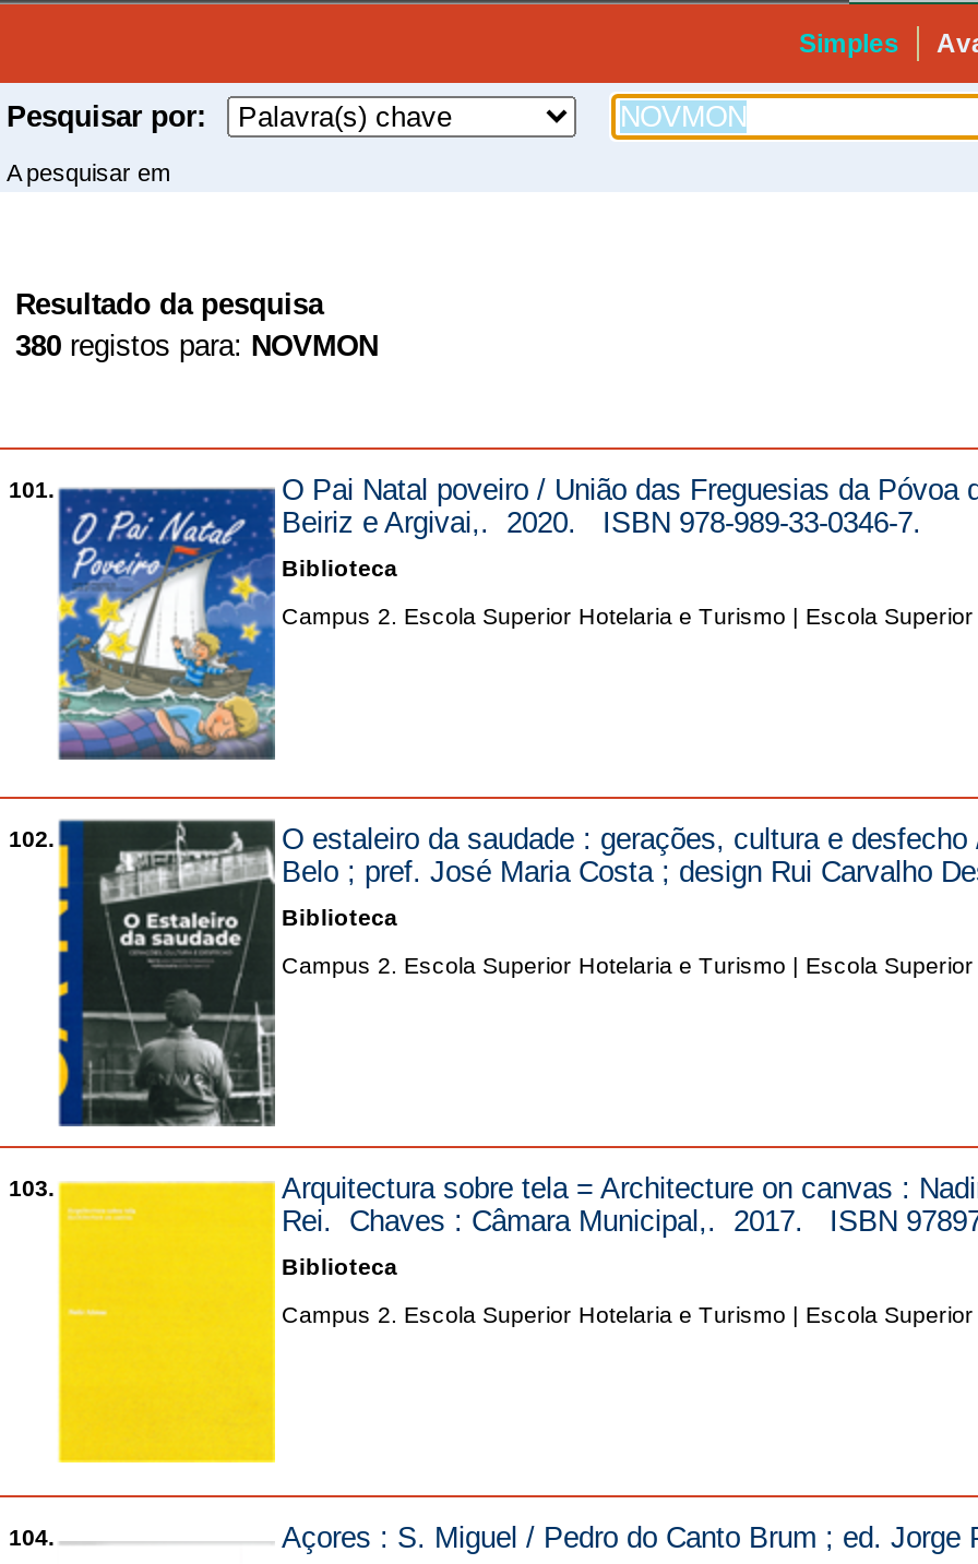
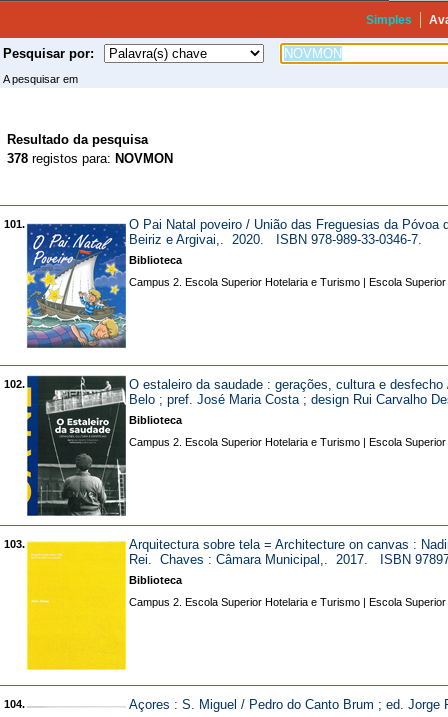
- 380 registos para: NOVMON
+ 378 registos para: NOVMON
